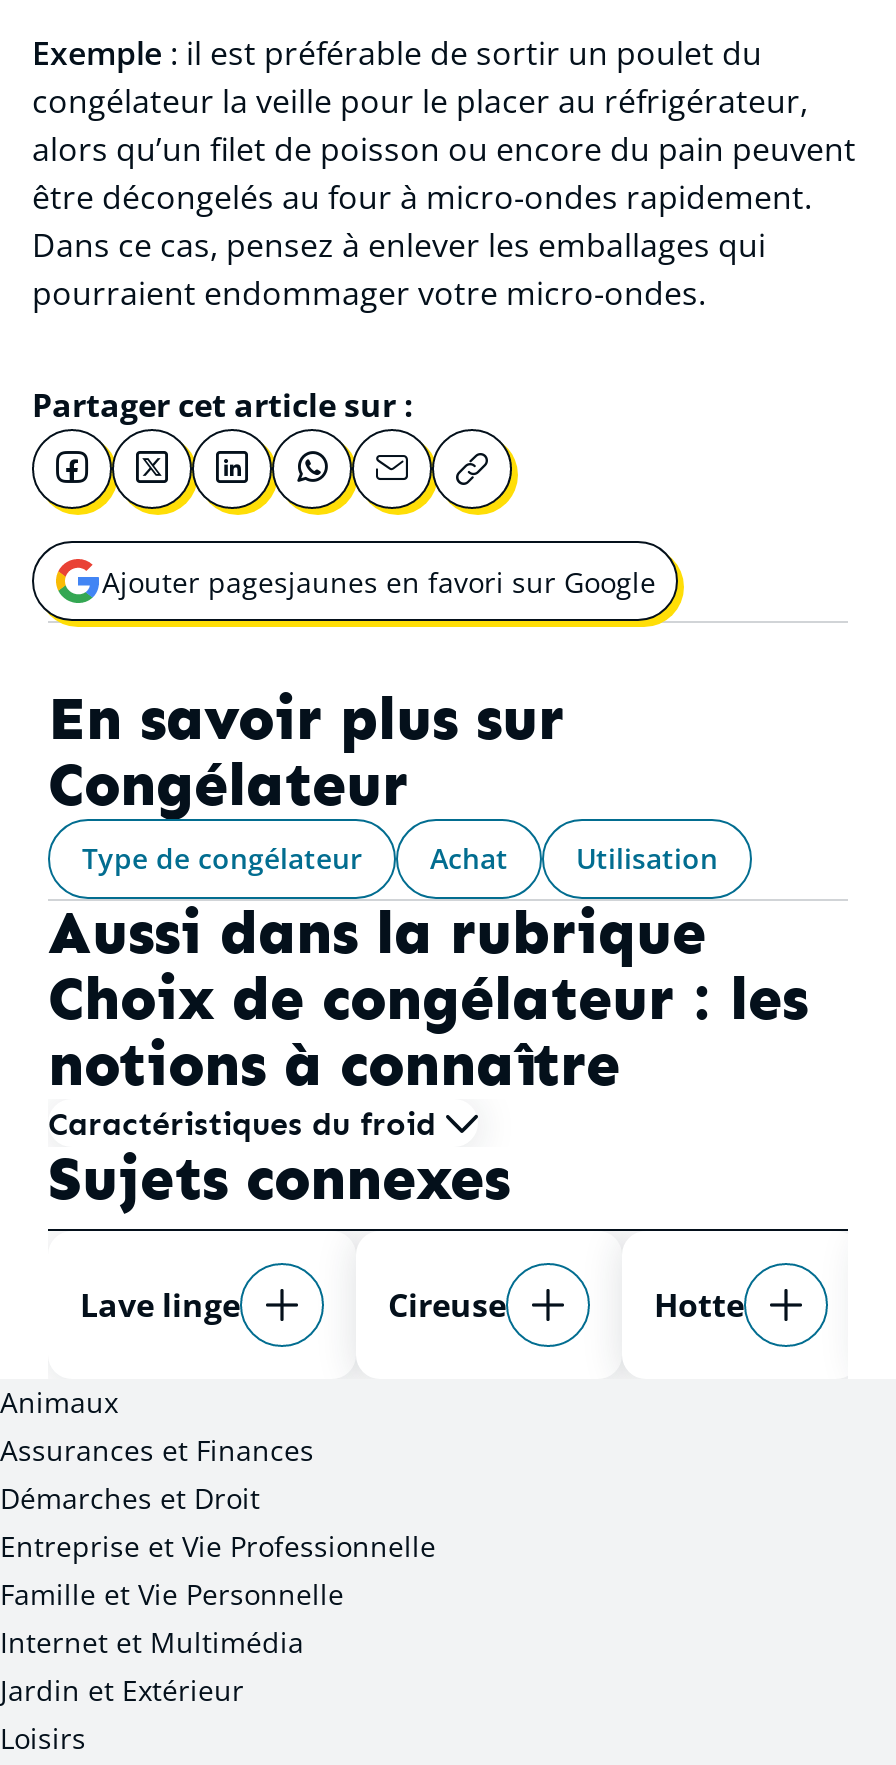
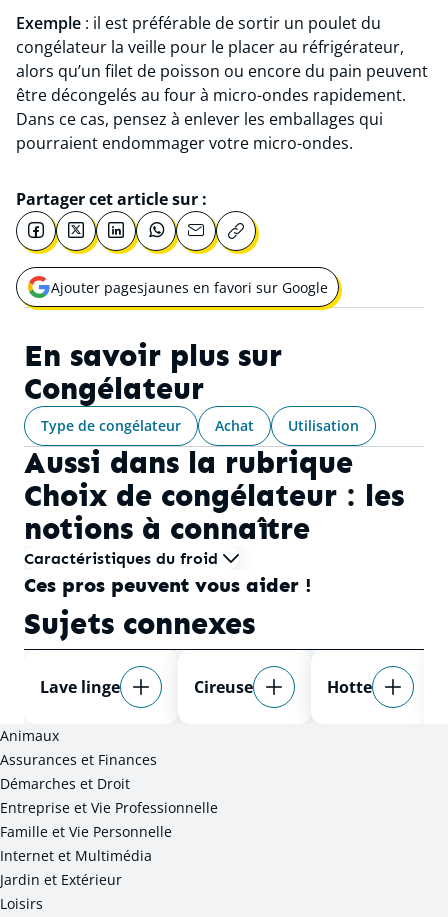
+ Ces pros peuvent vous aider !
